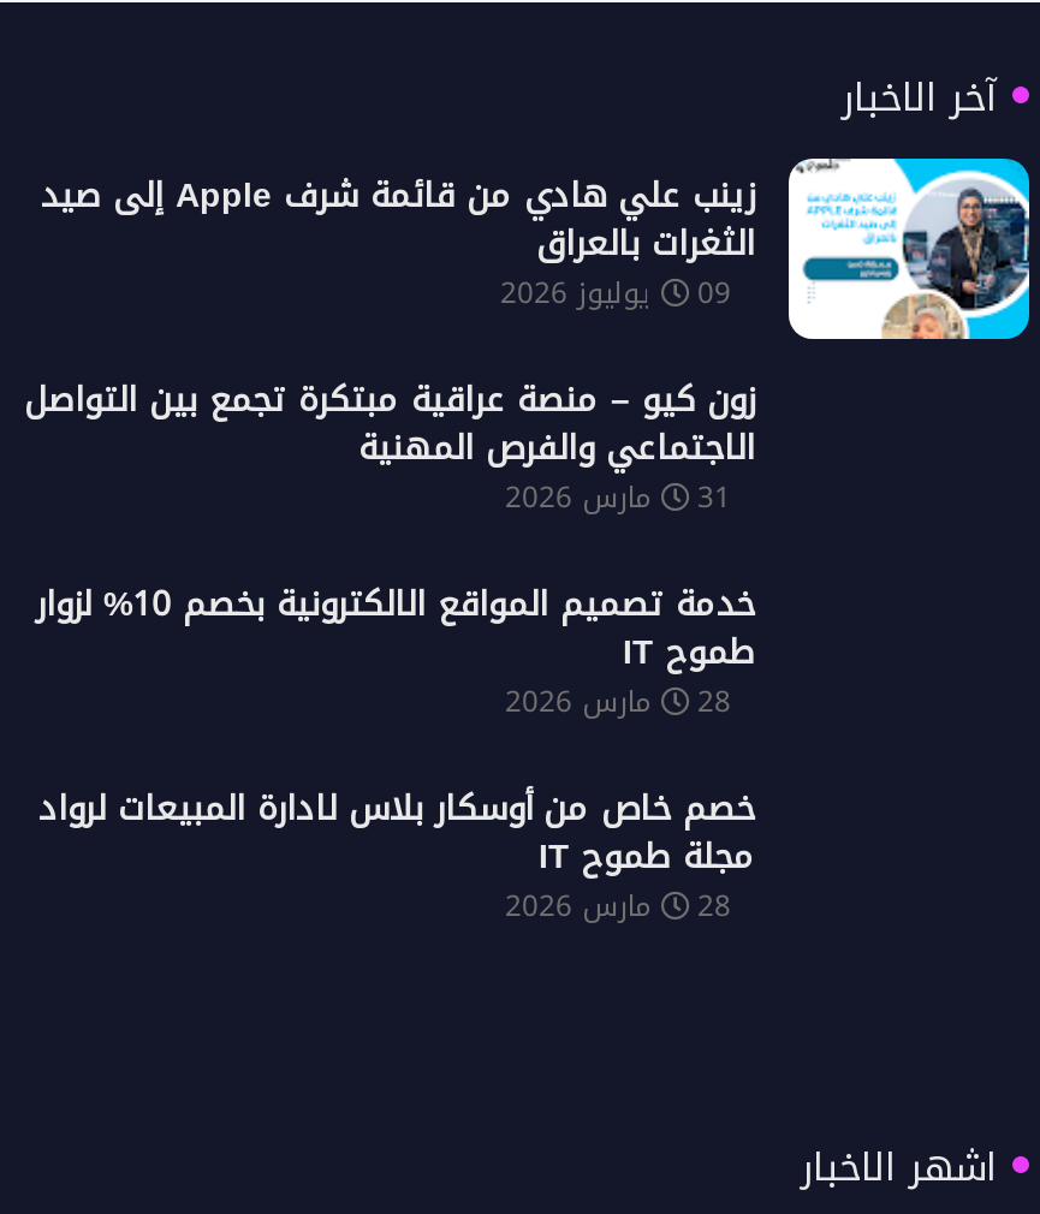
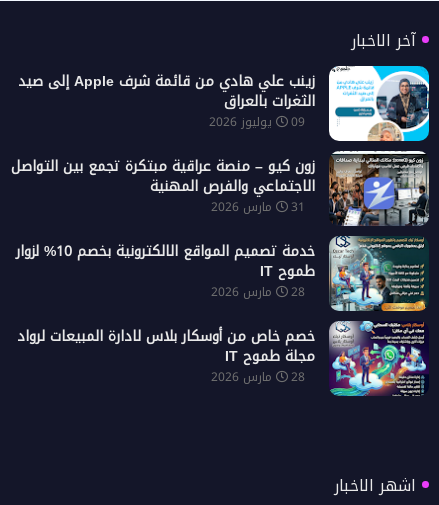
+ [image]

+ [image]

+ [image]
